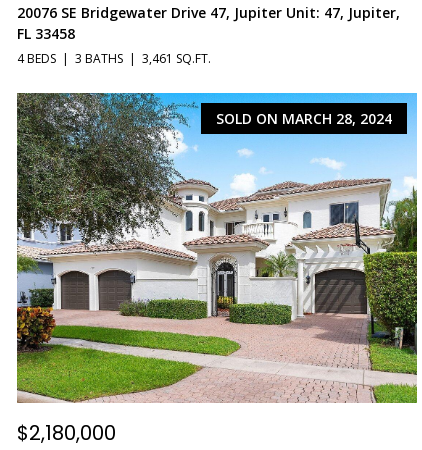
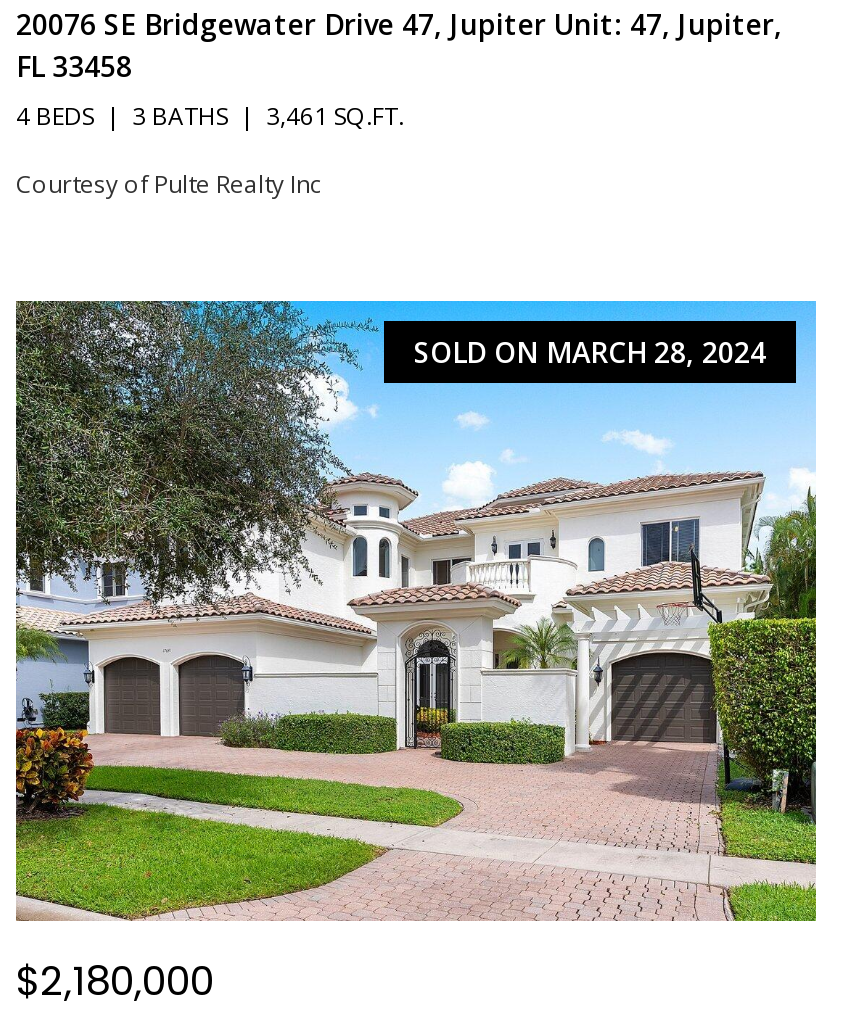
+ Courtesy of Pulte Realty Inc
